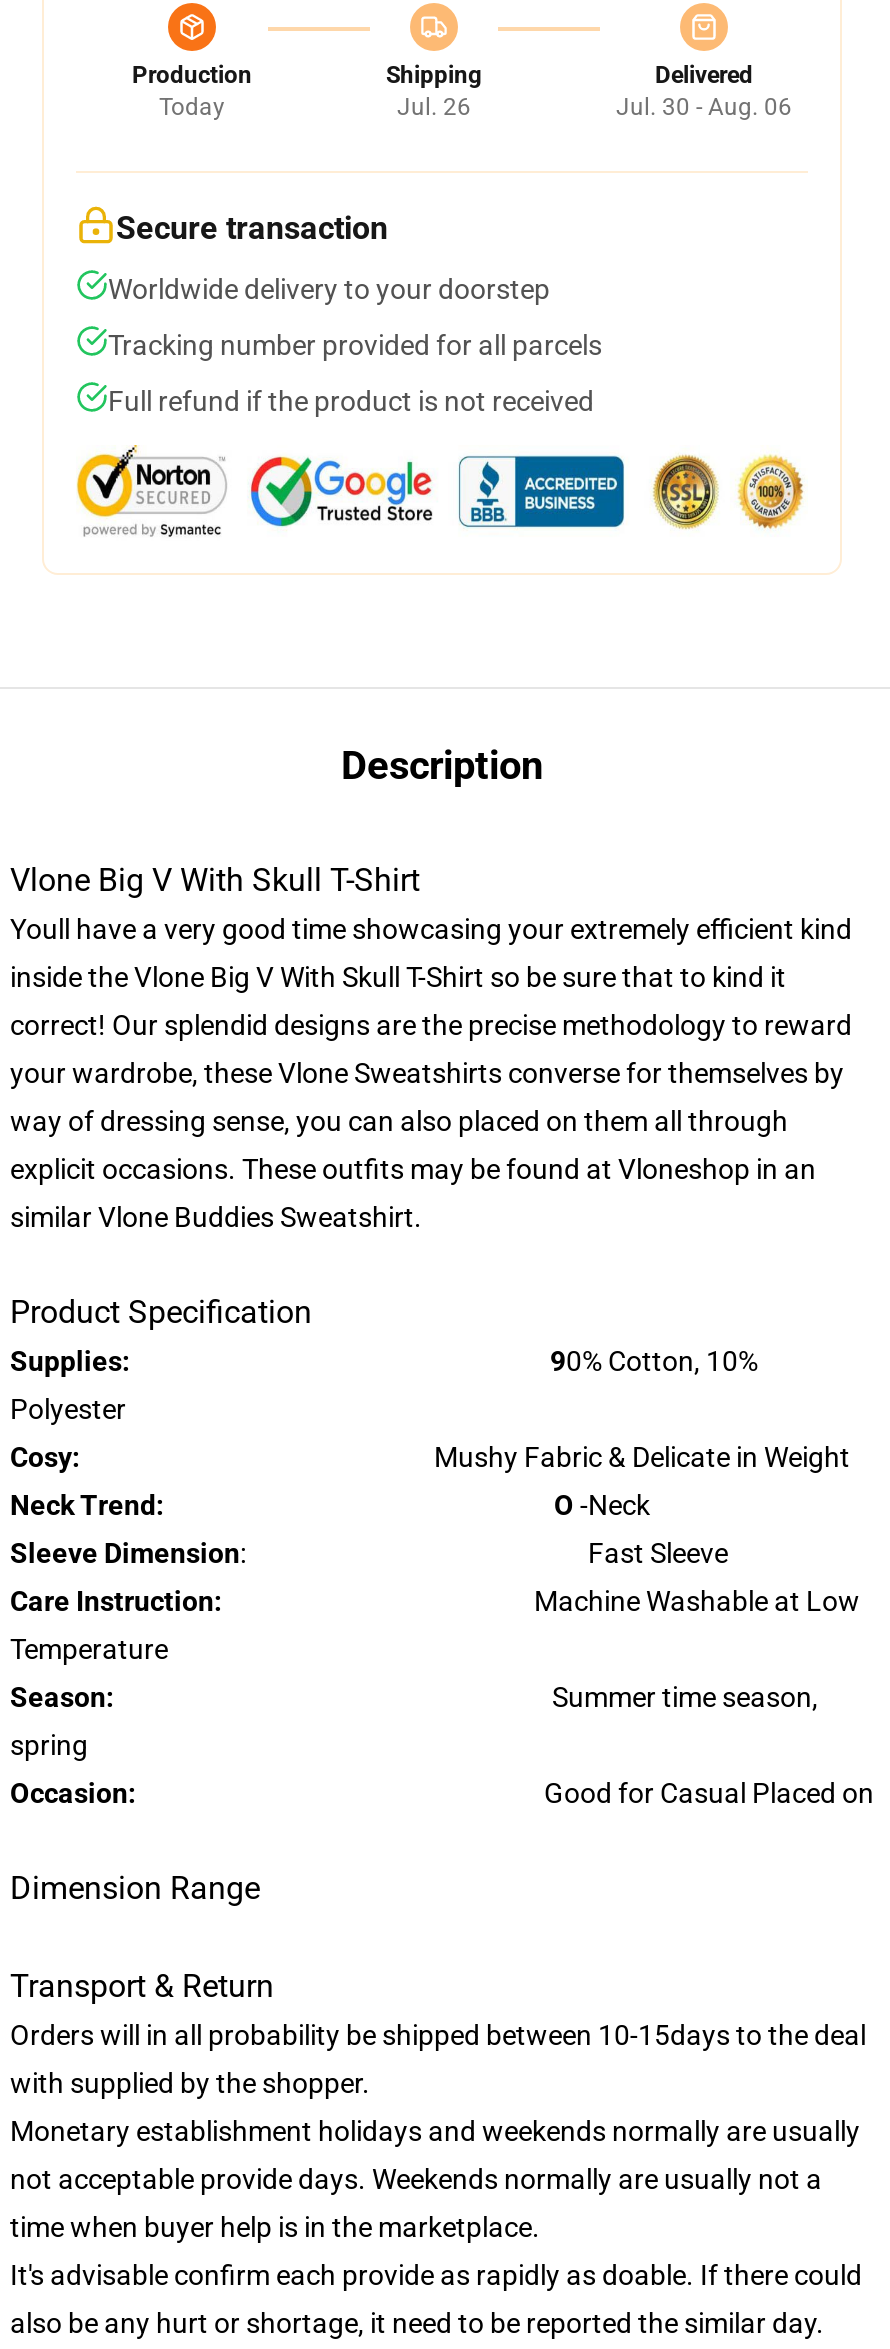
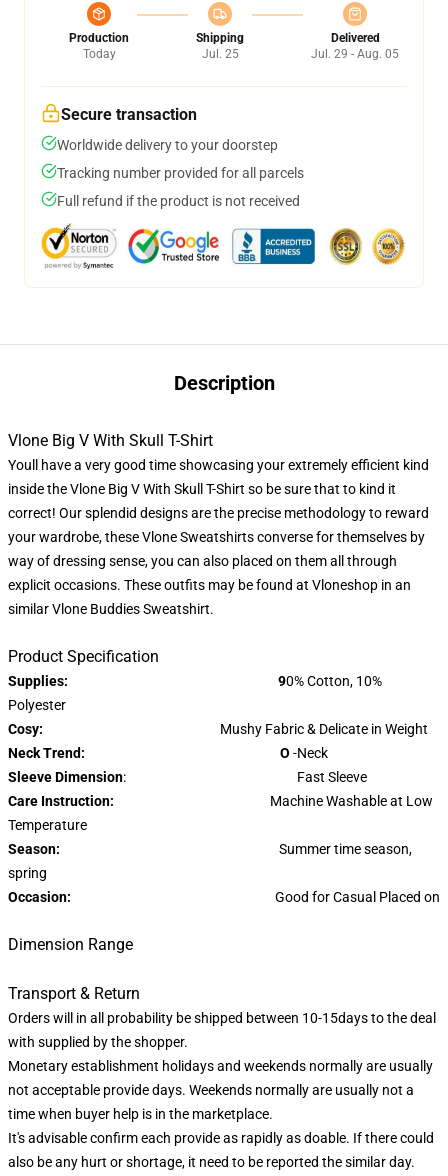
- Jul. 26
+ Jul. 25

- Jul. 30 - Aug. 06
+ Jul. 29 - Aug. 05
